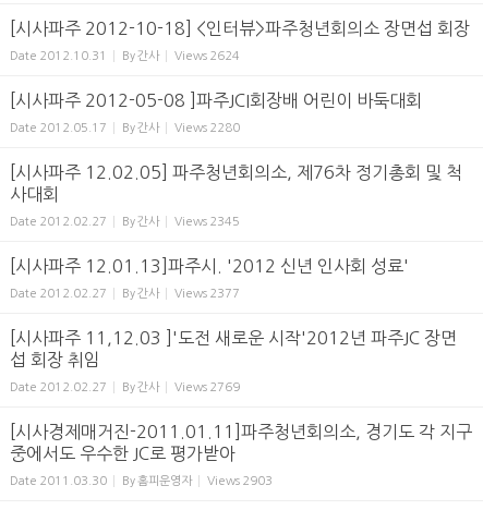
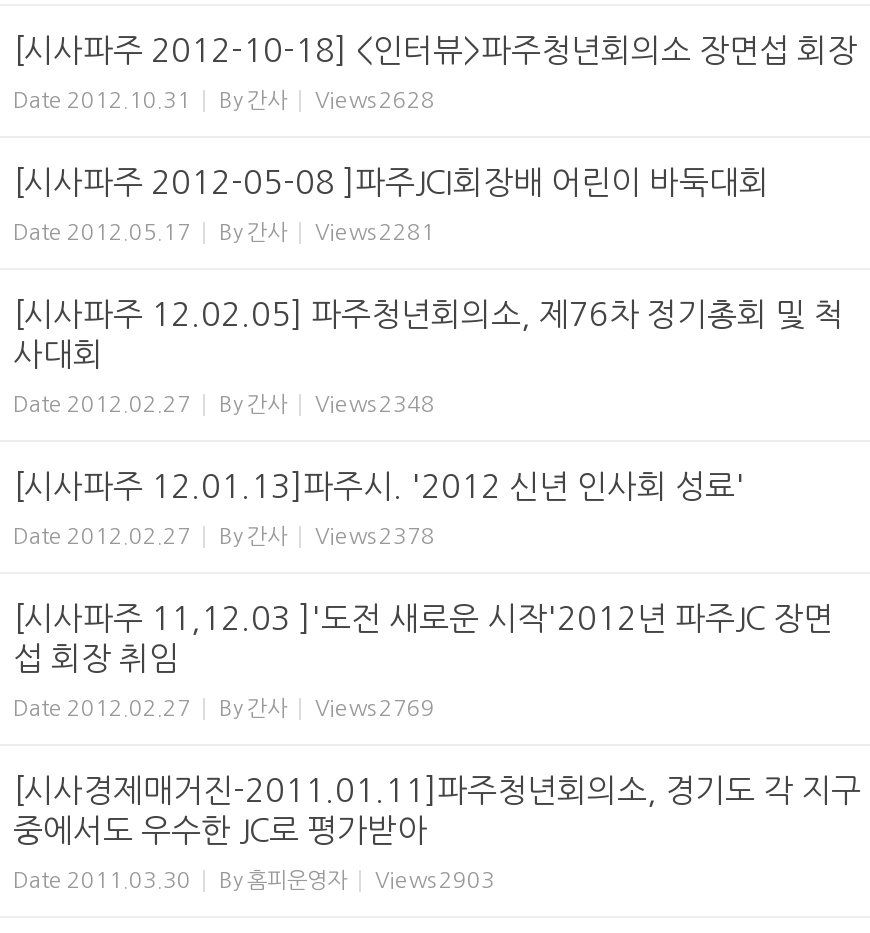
- Views 2624
+ Views 2628

- Views 2280
+ Views 2281

- Views 2345
+ Views 2348

- Views 2377
+ Views 2378
